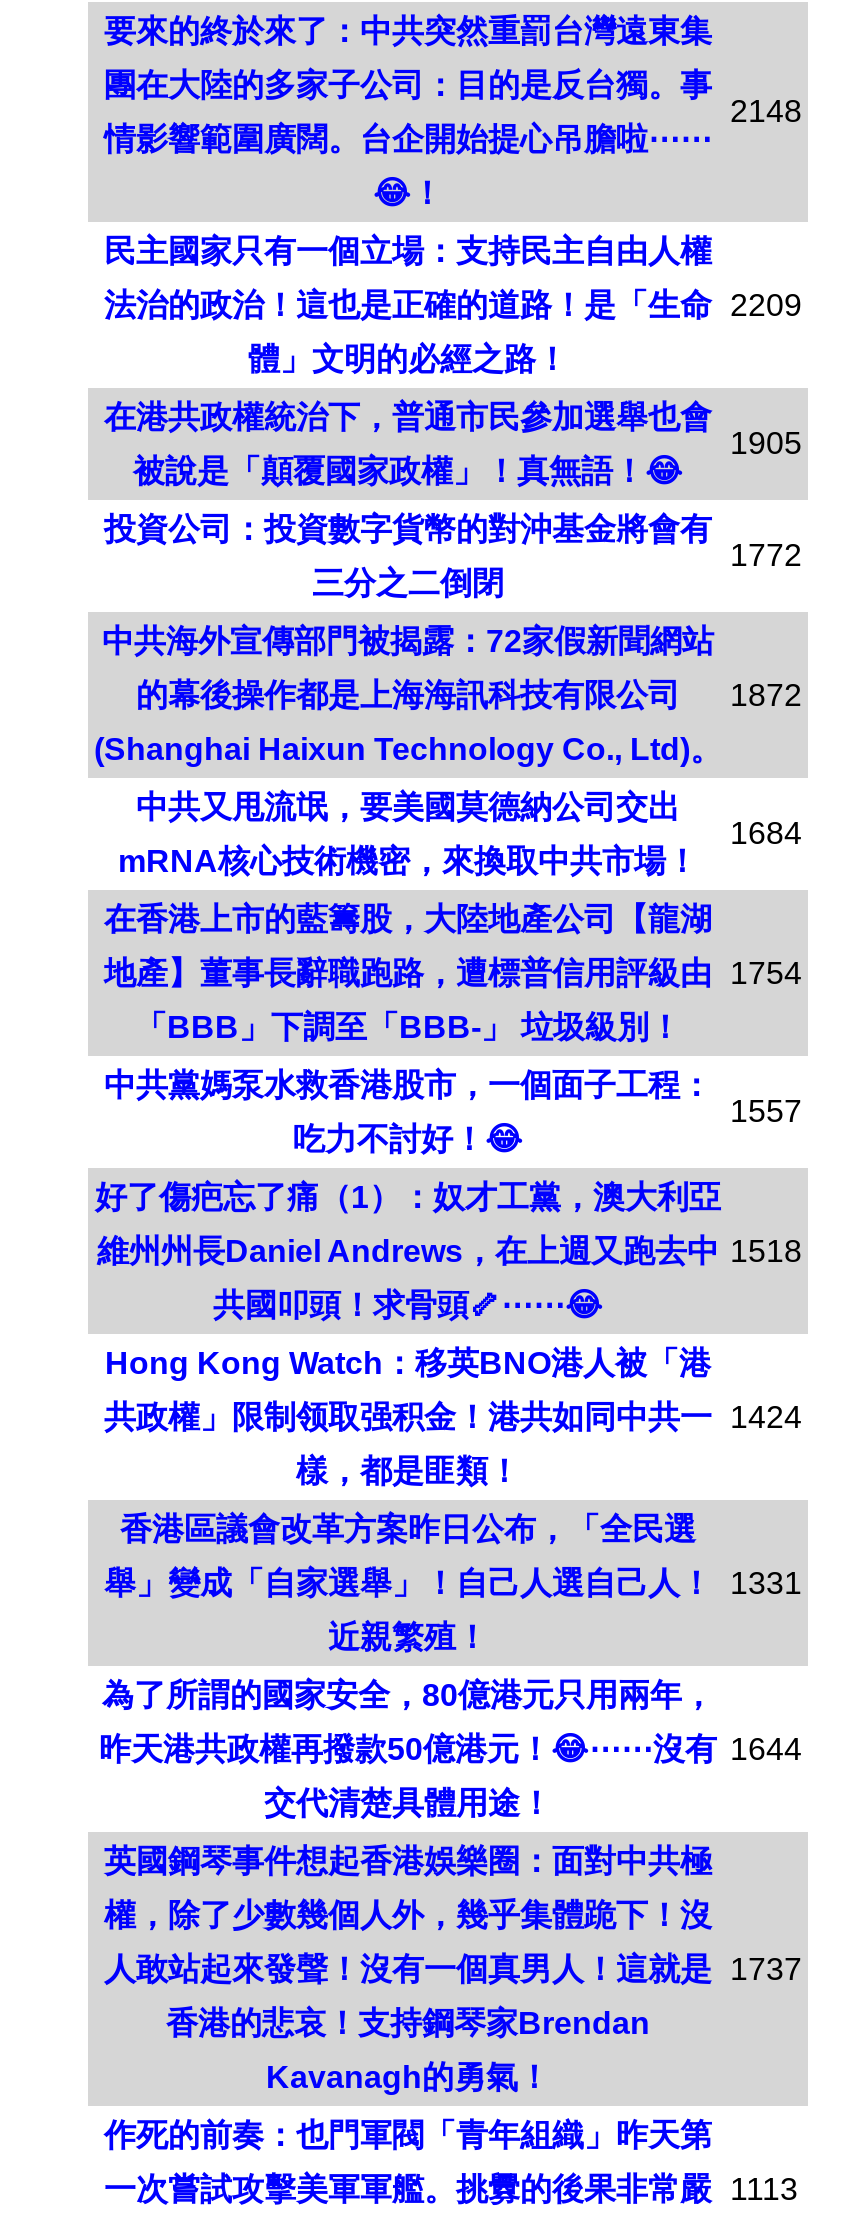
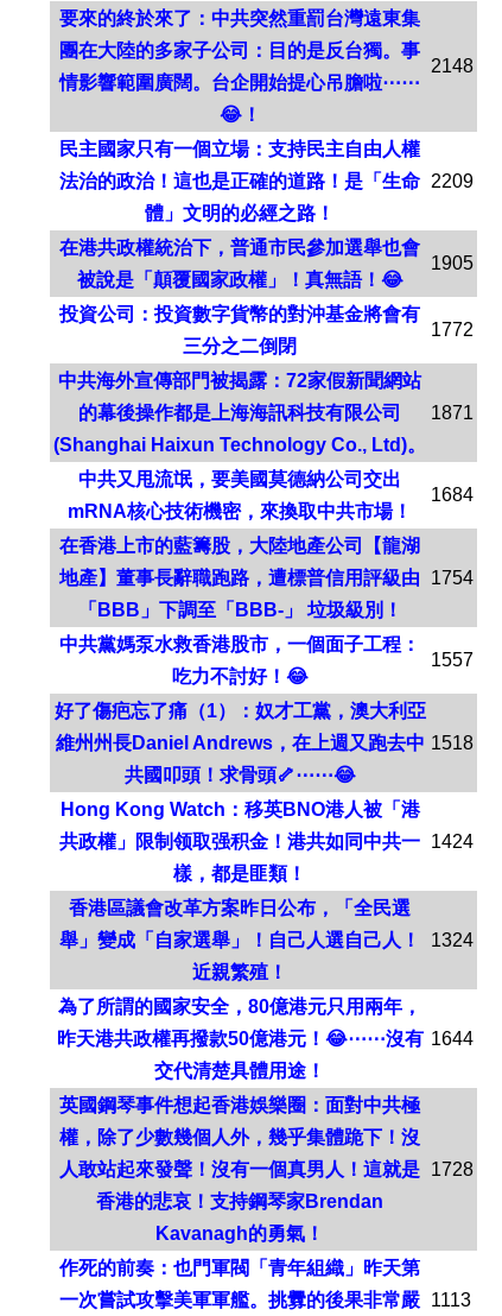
- 的幕後操作都是上海海訊科技有限公司 1872
+ 的幕後操作都是上海海訊科技有限公司 1871

- 舉」變成「自家選舉」！自己人選自己人！ 1331
+ 舉」變成「自家選舉」！自己人選自己人！ 1324

- 人敢站起來發聲！沒有一個真男人！這就是 1737
+ 人敢站起來發聲！沒有一個真男人！這就是 1728
